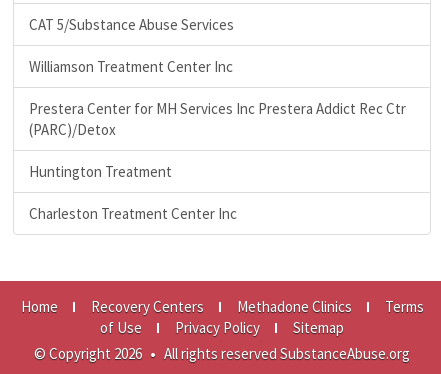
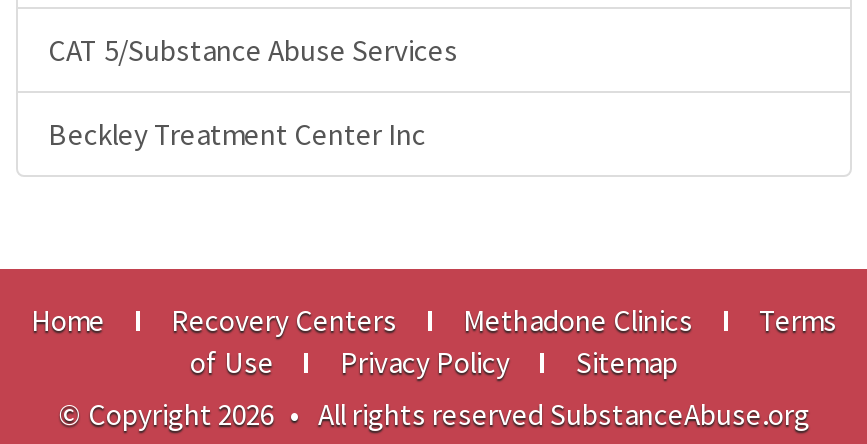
- Williamson Treatment Center Inc
- Prestera Center for MH Services Inc Prestera Addict Rec Ctr
- (PARC)/Detox
- Huntington Treatment
- Charleston Treatment Center Inc
+ Beckley Treatment Center Inc
